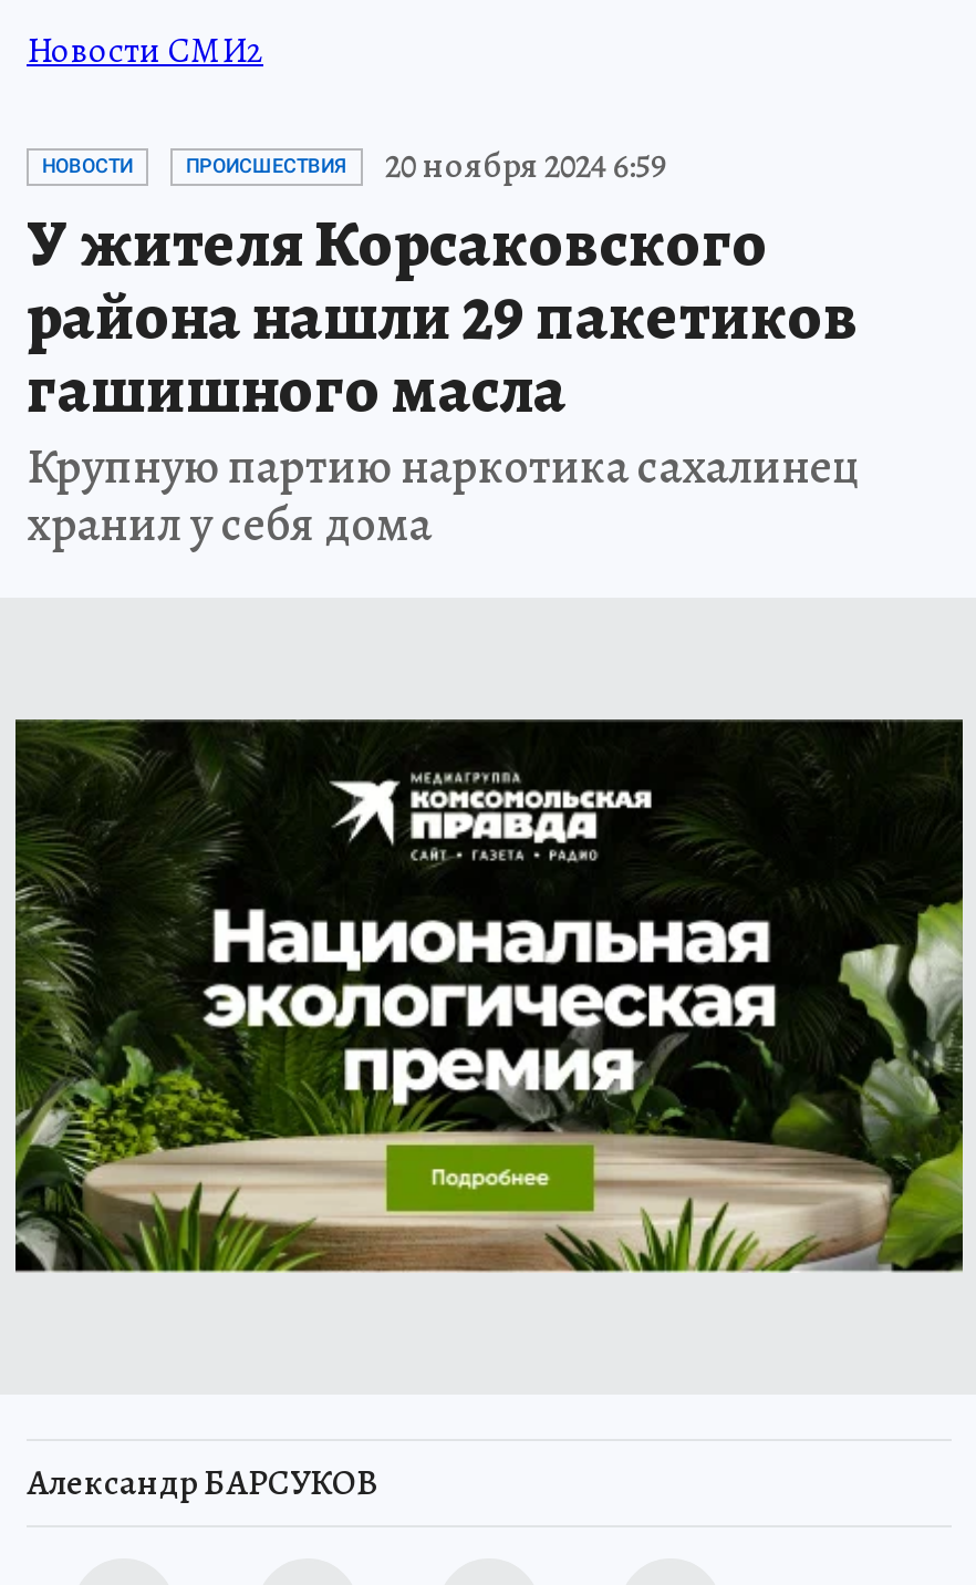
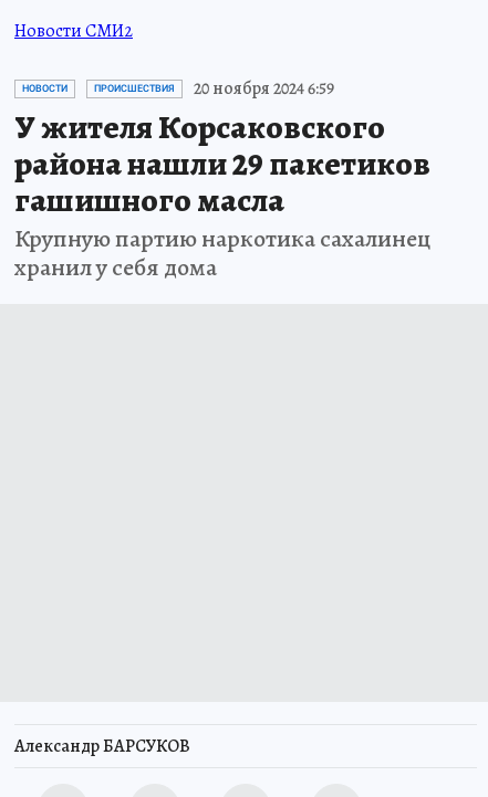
- [image]
